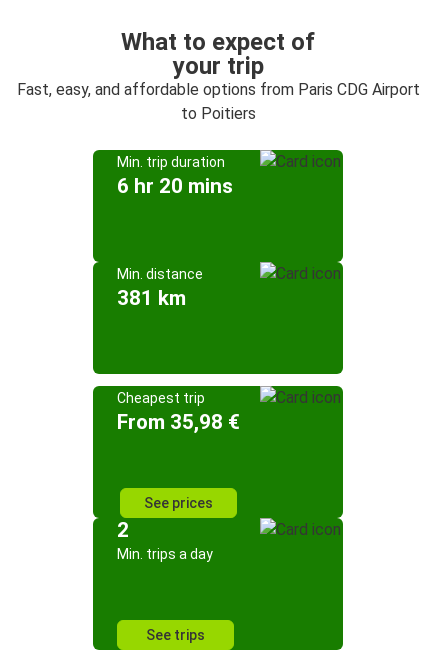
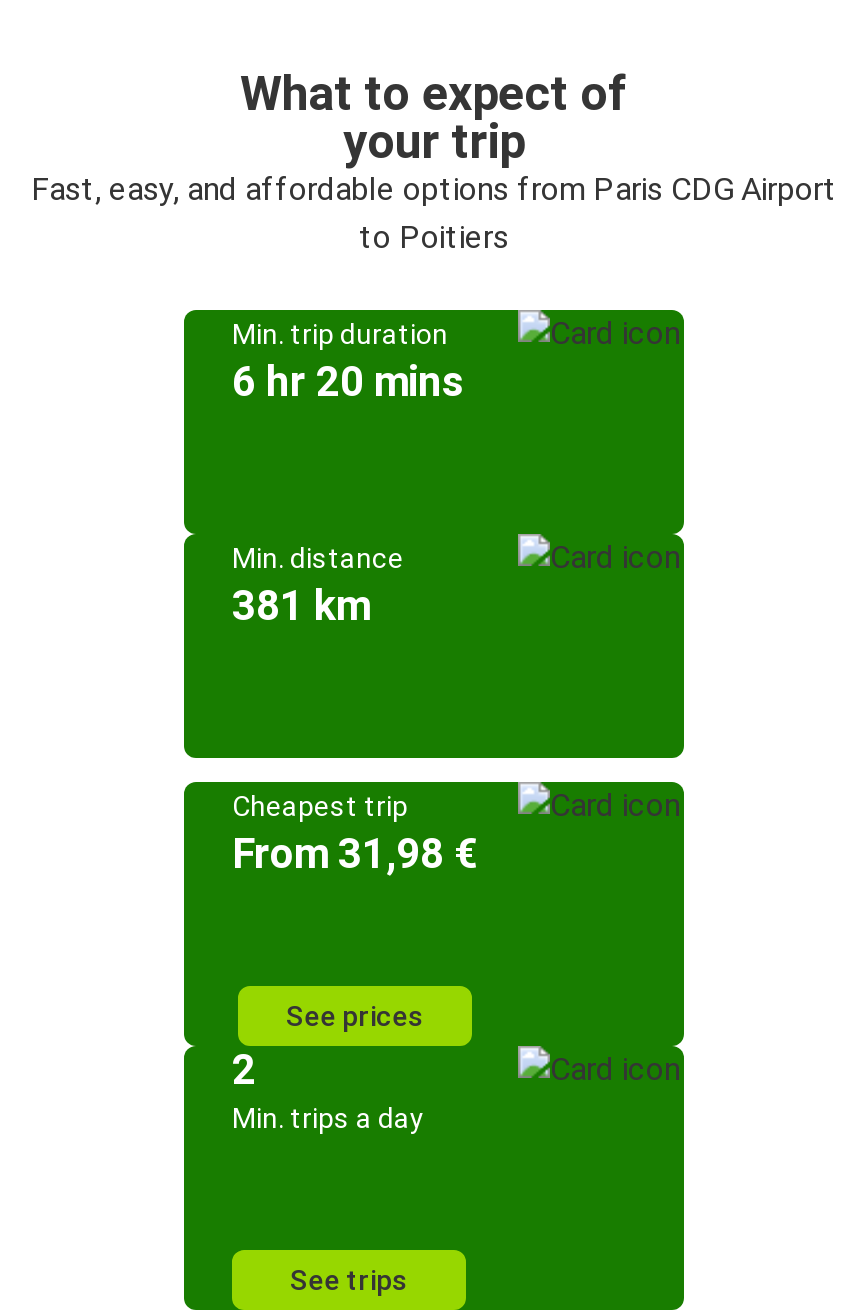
- From 35,98 €
+ From 31,98 €
